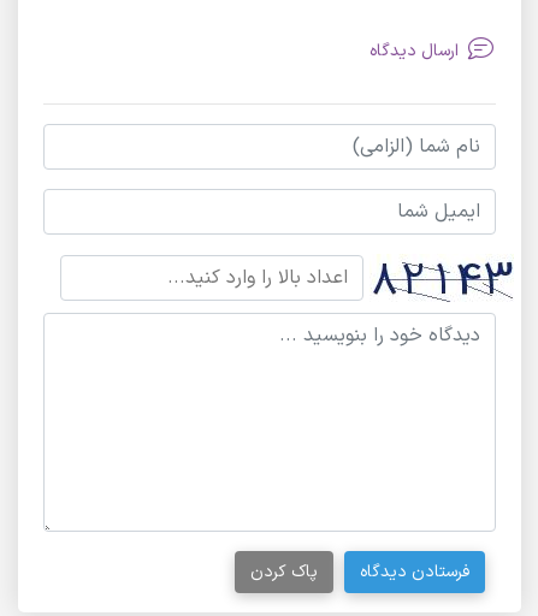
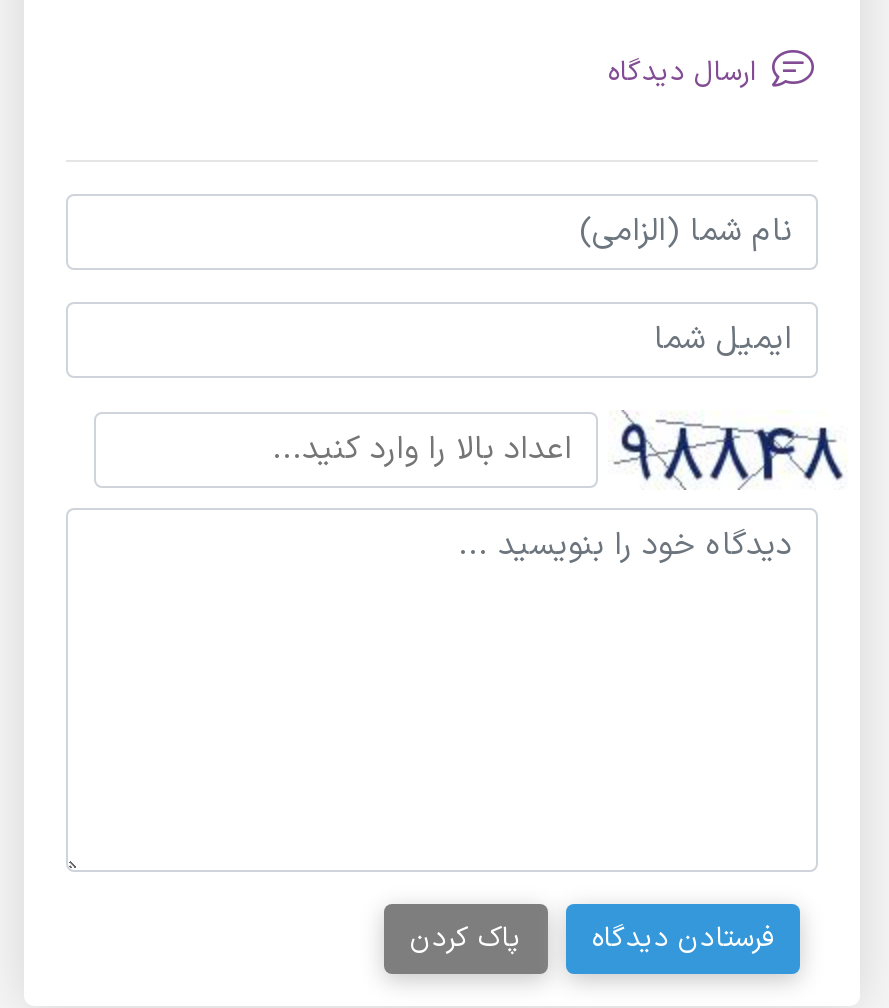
- [image]
+ [image]
